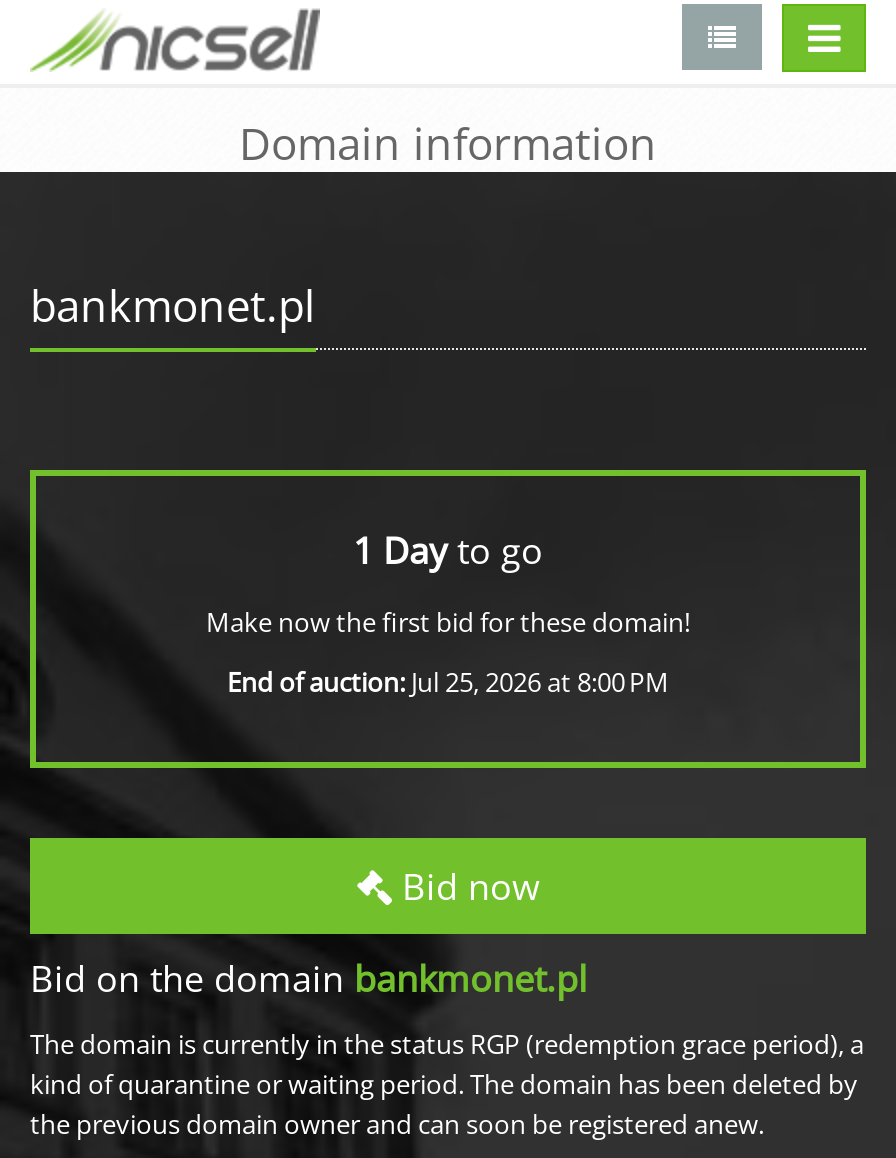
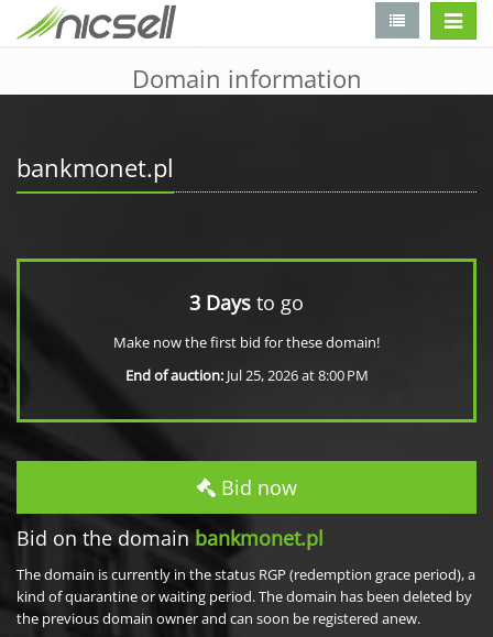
- 1 Dayto go
+ 3 Daysto go
